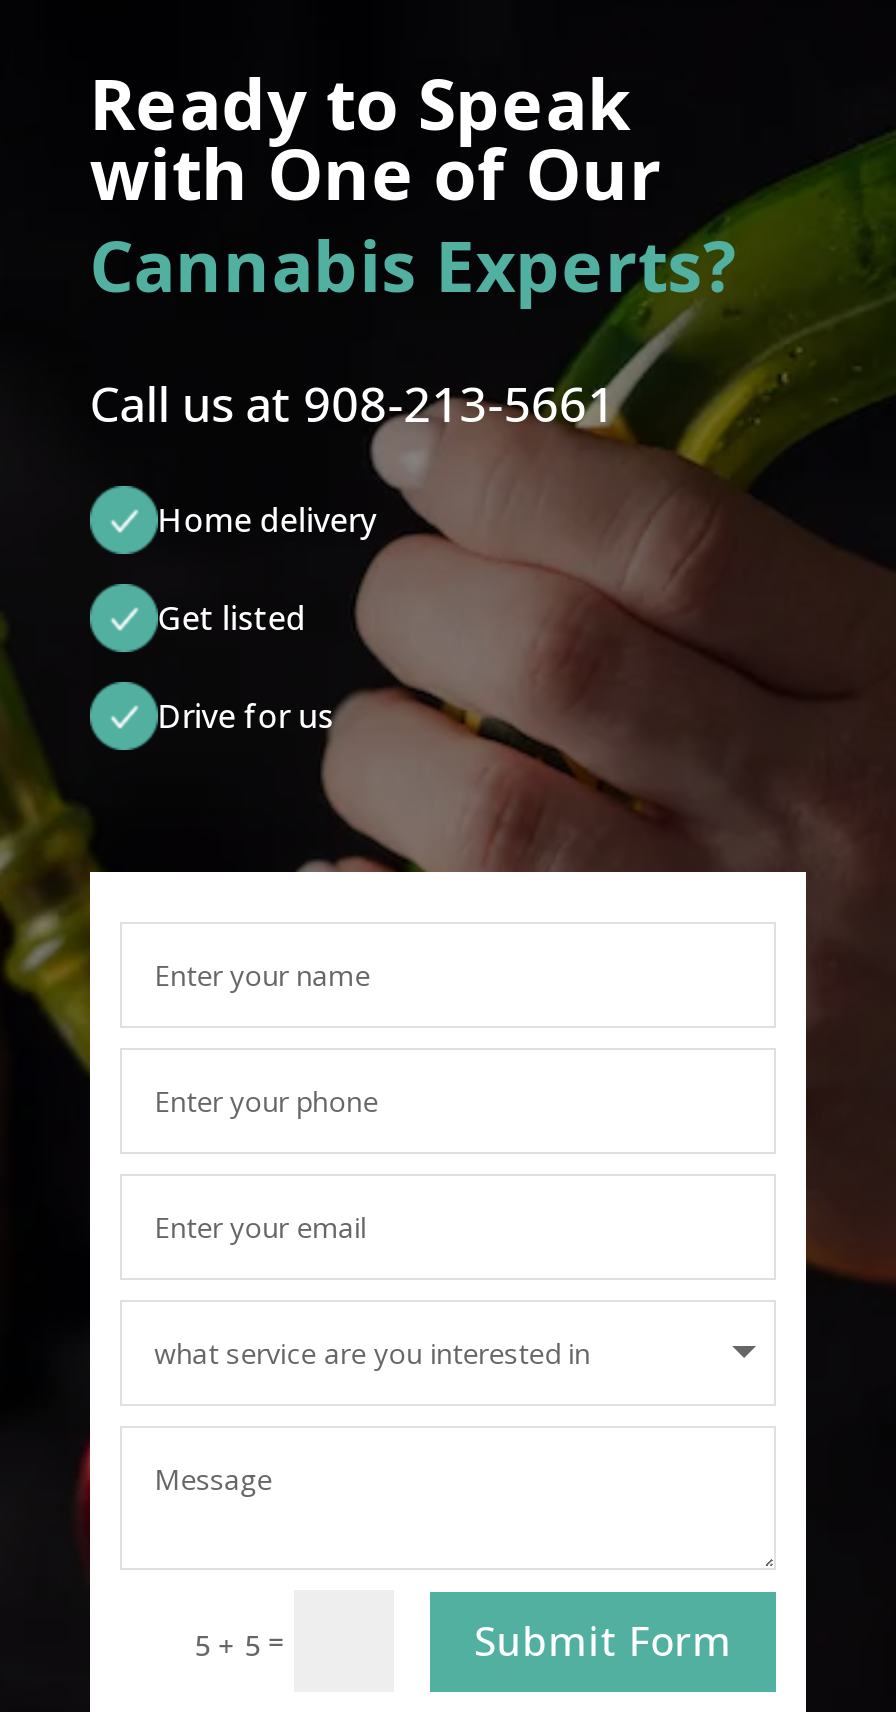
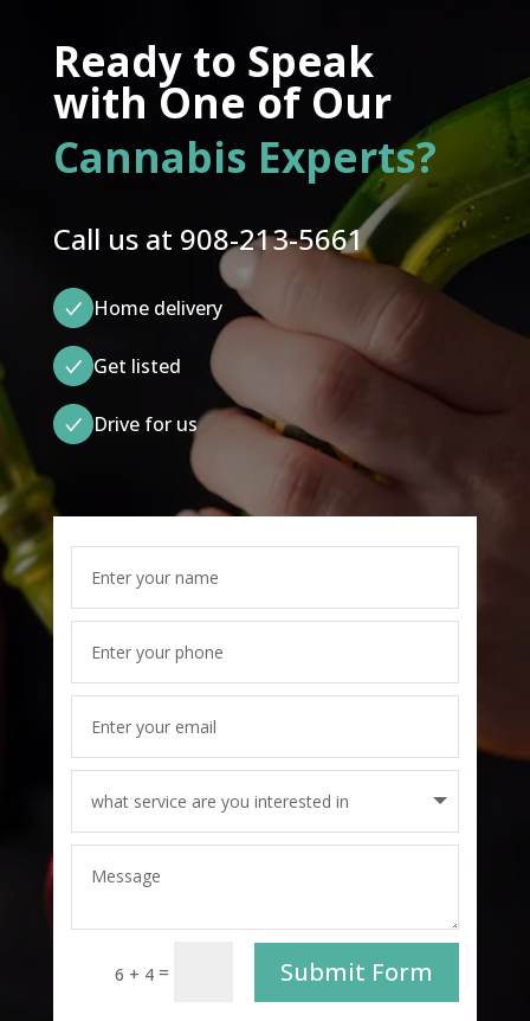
- 5 + 5 =
+ 6 + 4 =
